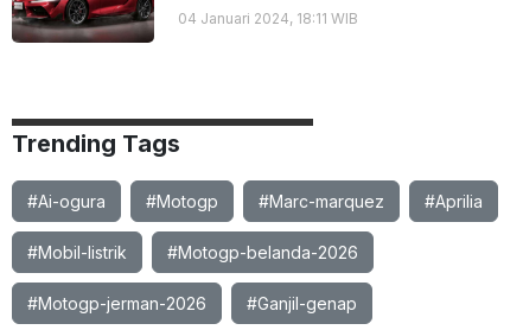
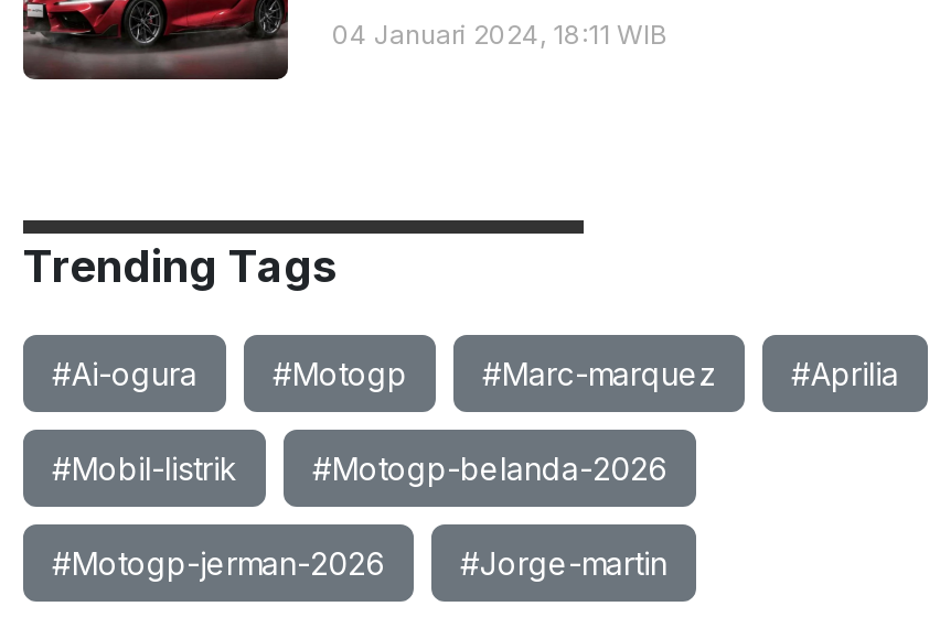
- #Ganjil-genap
+ #Jorge-martin
